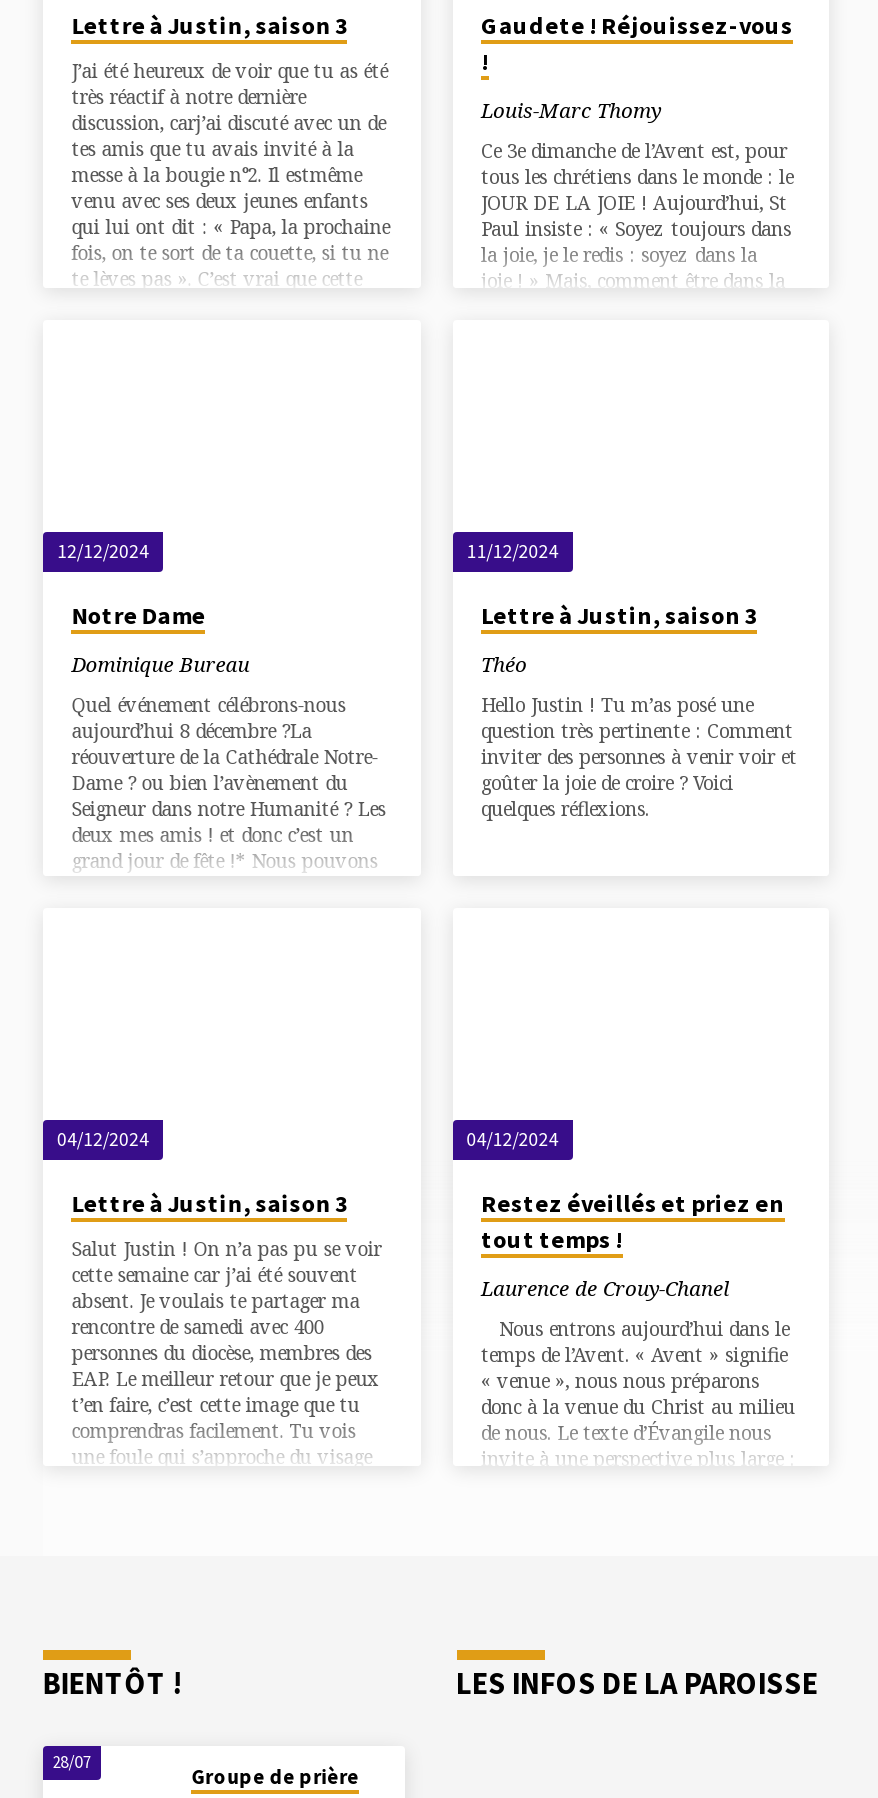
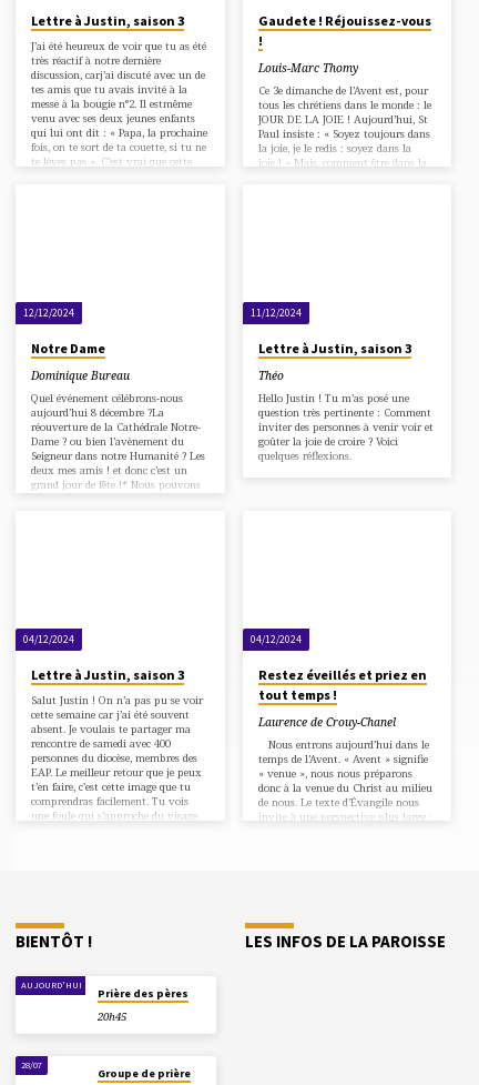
+ AUJOURD'HUI
+ Prière des pères
+ 20h45
